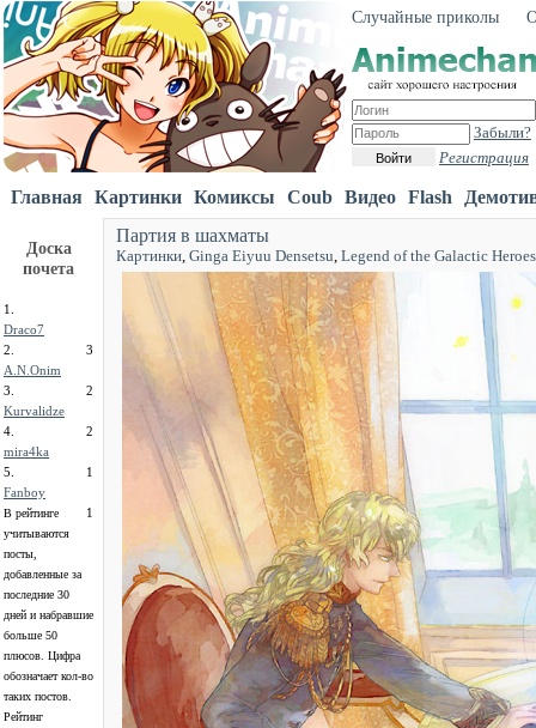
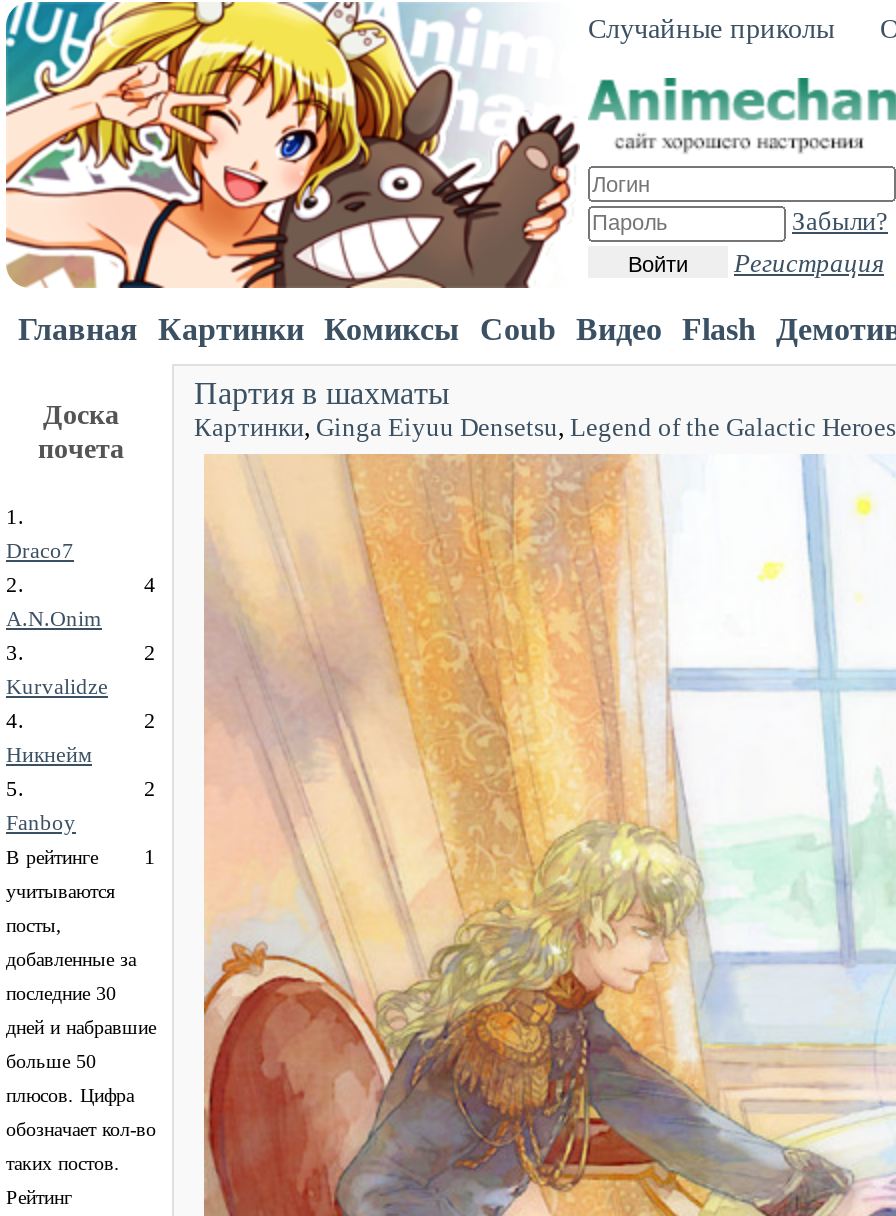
- 3
+ 4

- mira4ka
- 1
+ Никнейм
+ 2
